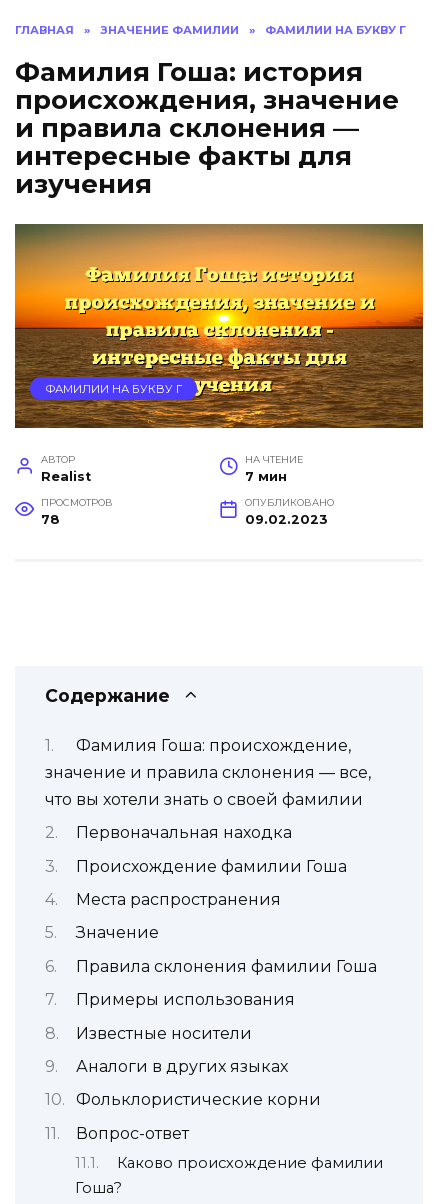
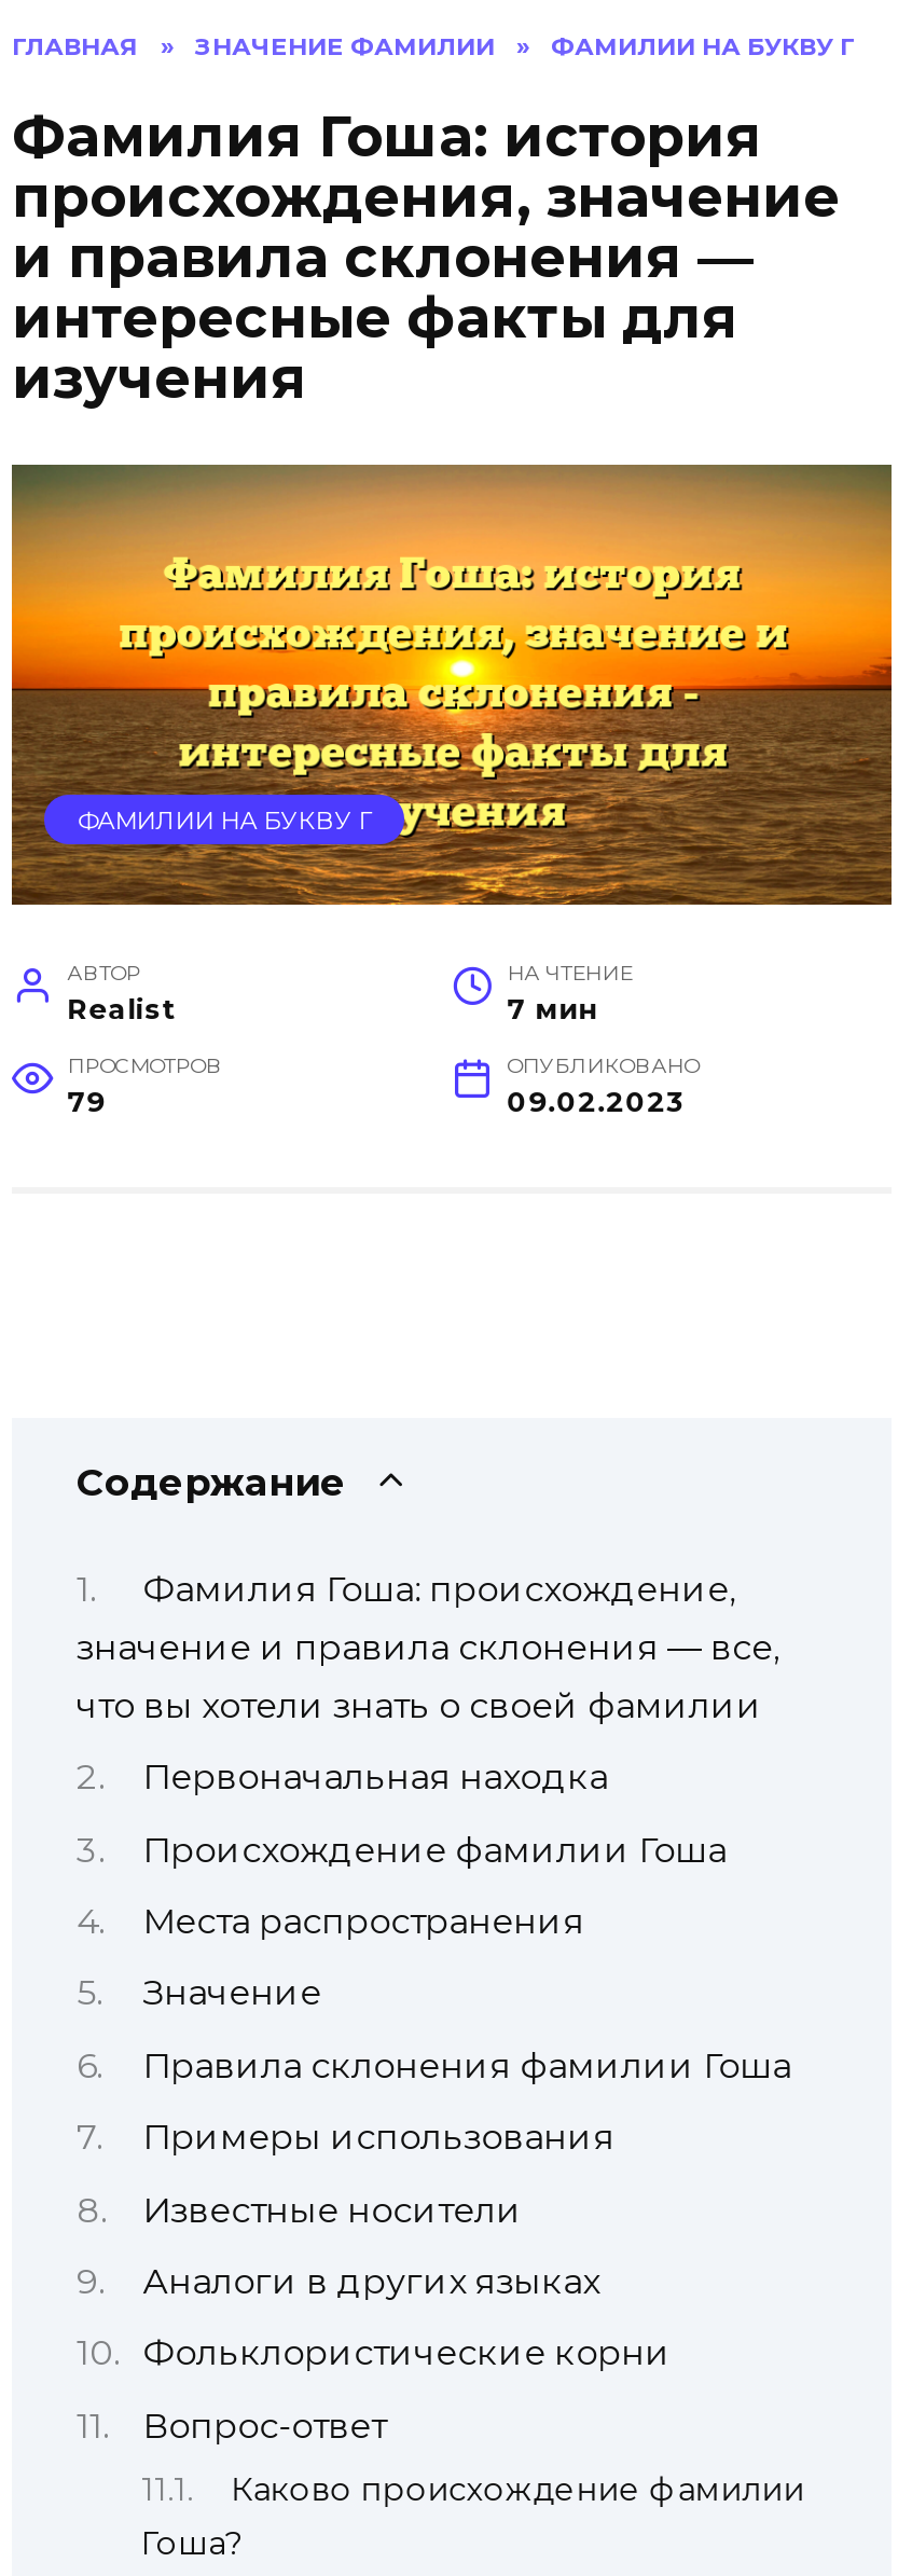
- 78
+ 79
